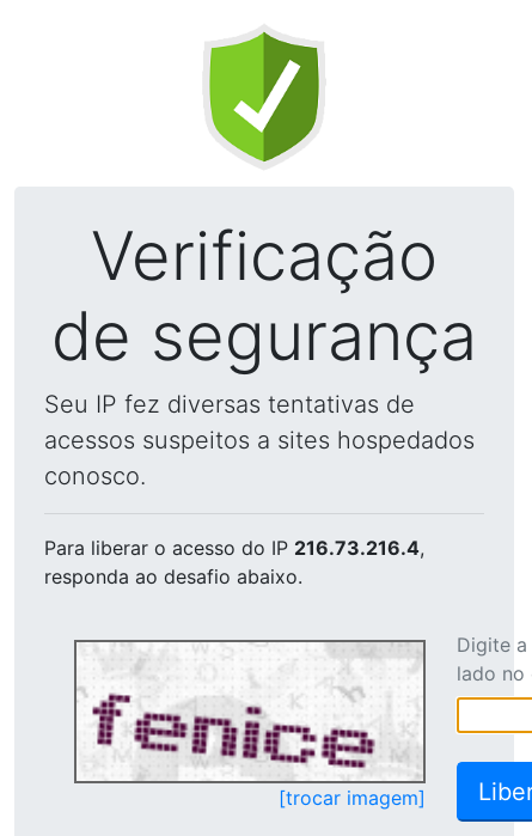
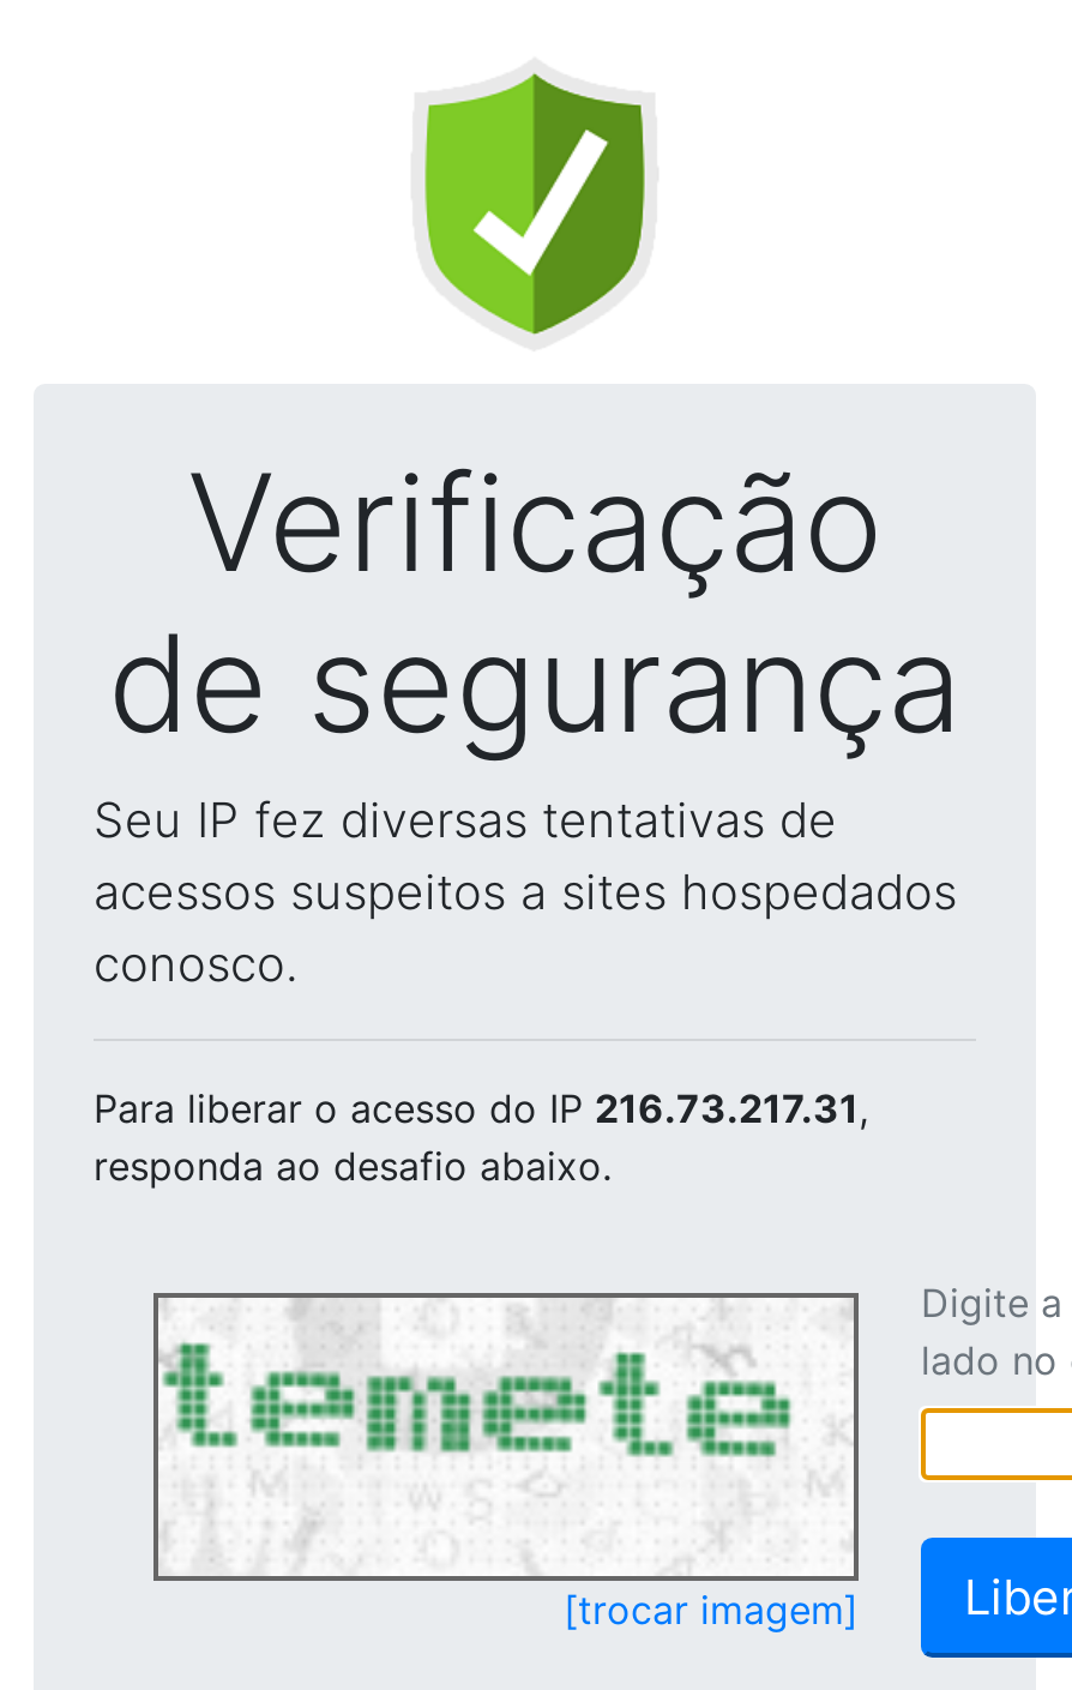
- Para liberar o acesso do IP 216.73.216.4,
+ Para liberar o acesso do IP 216.73.217.31,

- [image]
+ [image]
